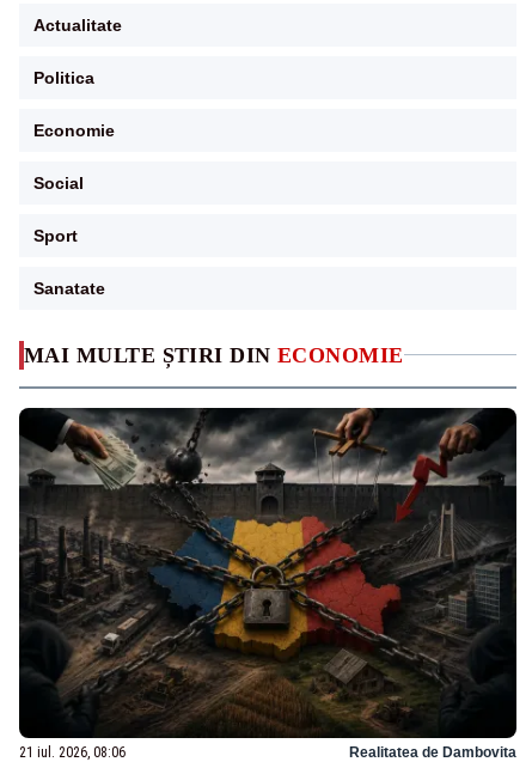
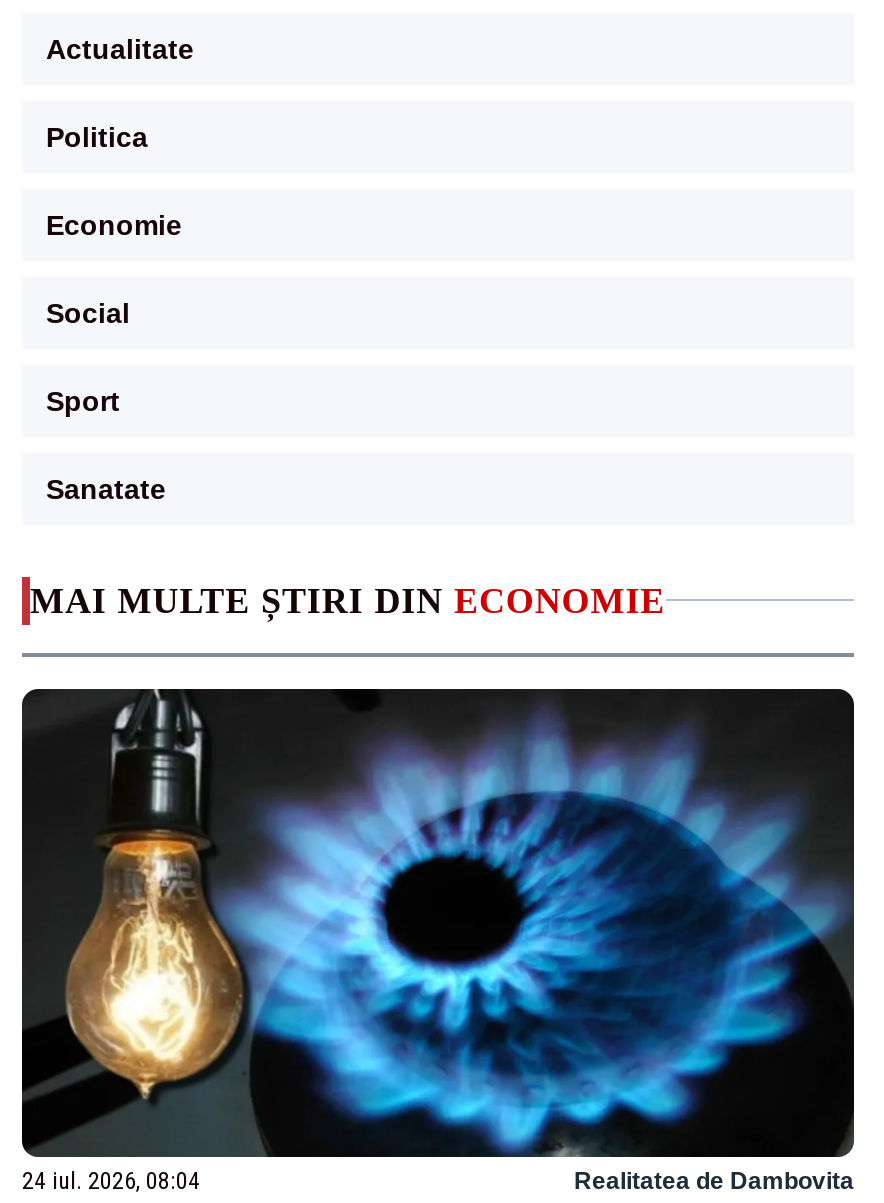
- [image]
- 21 iul. 2026, 08:06
+ [image]
+ 24 iul. 2026, 08:04
